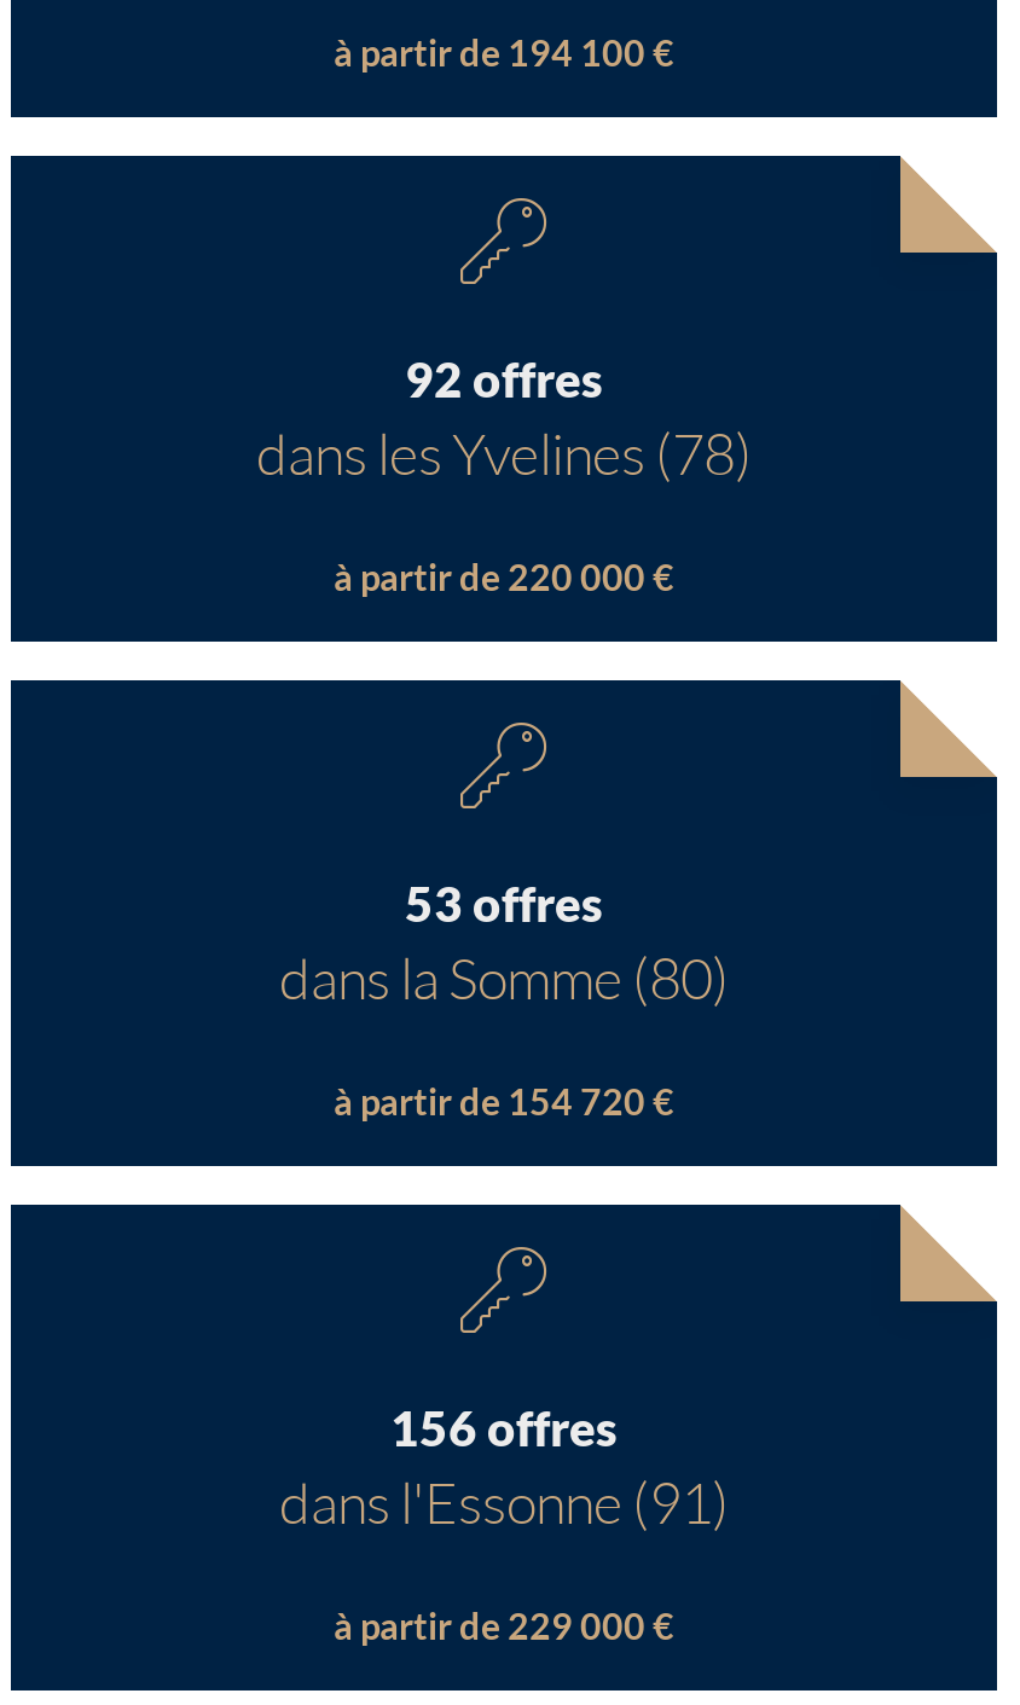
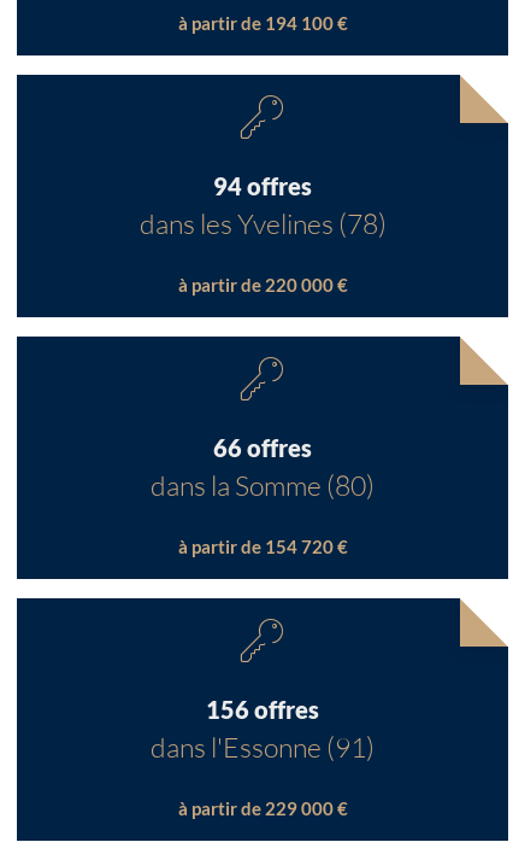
- 92 offres
+ 94 offres

- 53 offres
+ 66 offres
